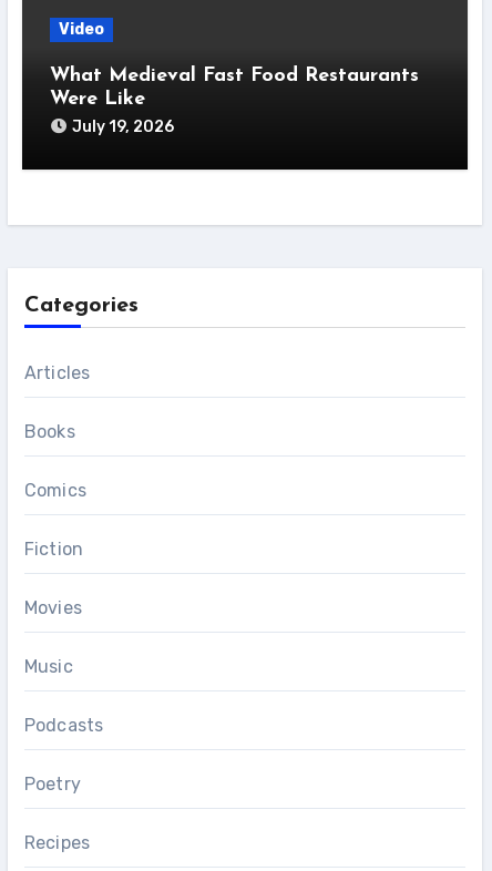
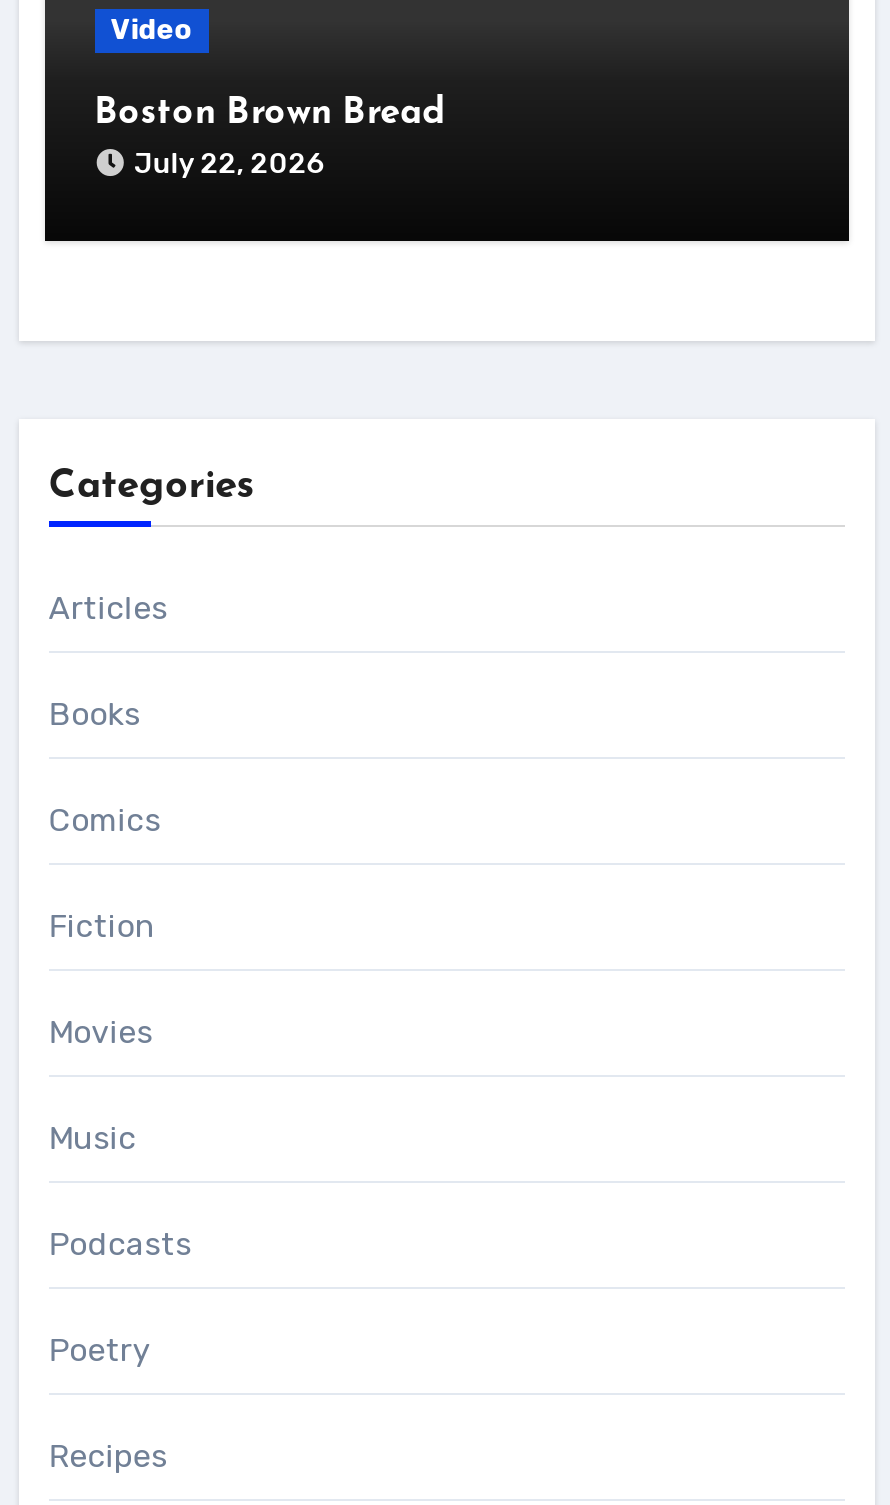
- What Medieval Fast Food Restaurants
- Were Like
- July 19, 2026
+ Boston Brown Bread
+ July 22, 2026
